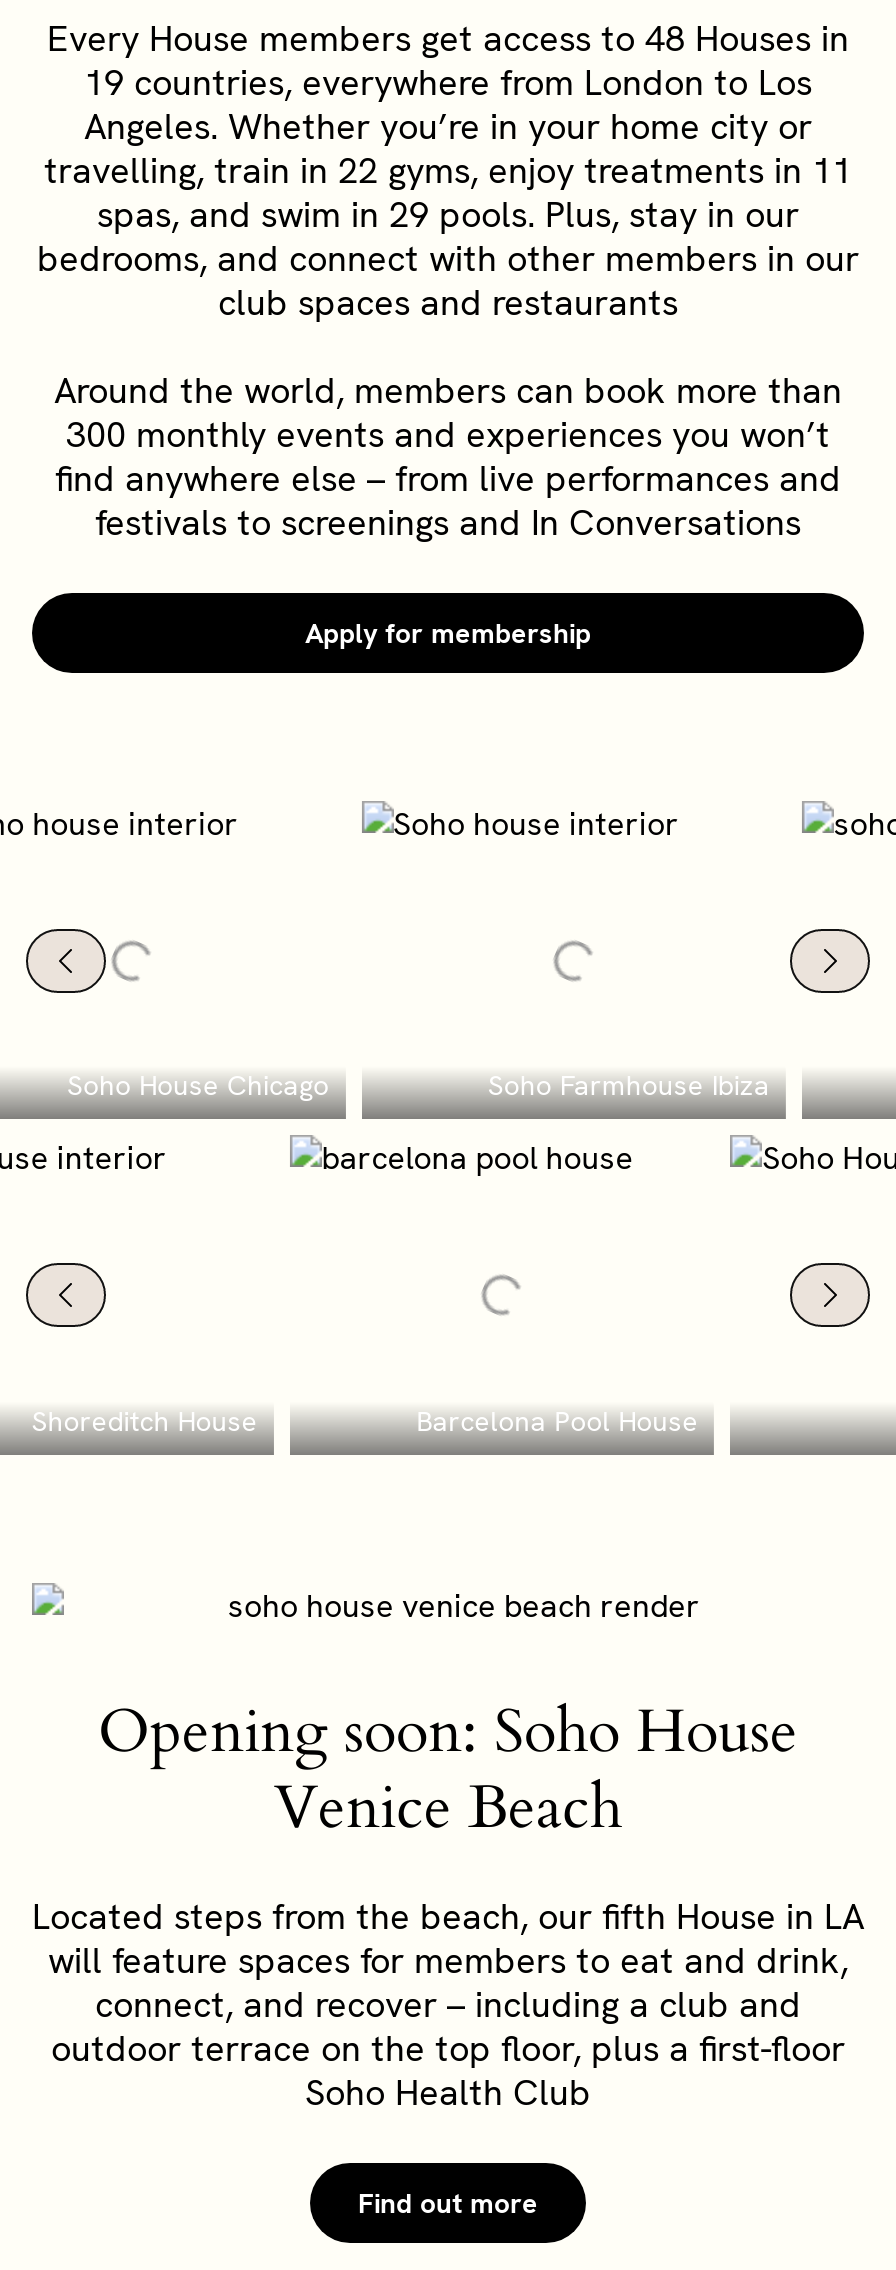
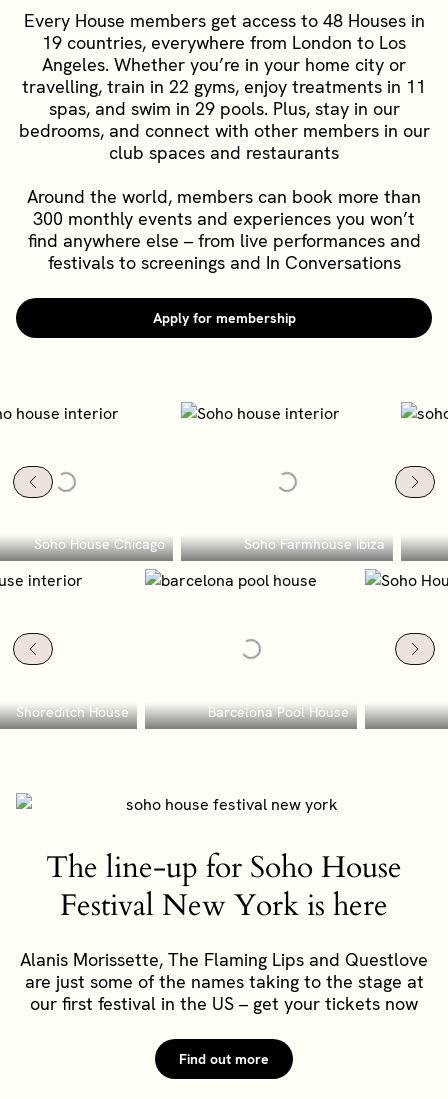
- Opening soon: Soho House
- Venice Beach
+ The line-up for Soho House
+ Festival New York is here

- Located steps from the beach, our fifth House in LA
- will feature spaces for members to eat and drink,
- connect, and recover – including a club and
- outdoor terrace on the top floor, plus a first-floor
- Soho Health Club
+ Alanis Morissette, The Flaming Lips and Questlove
+ are just some of the names taking to the stage at
+ our first festival in the US – get your tickets now
